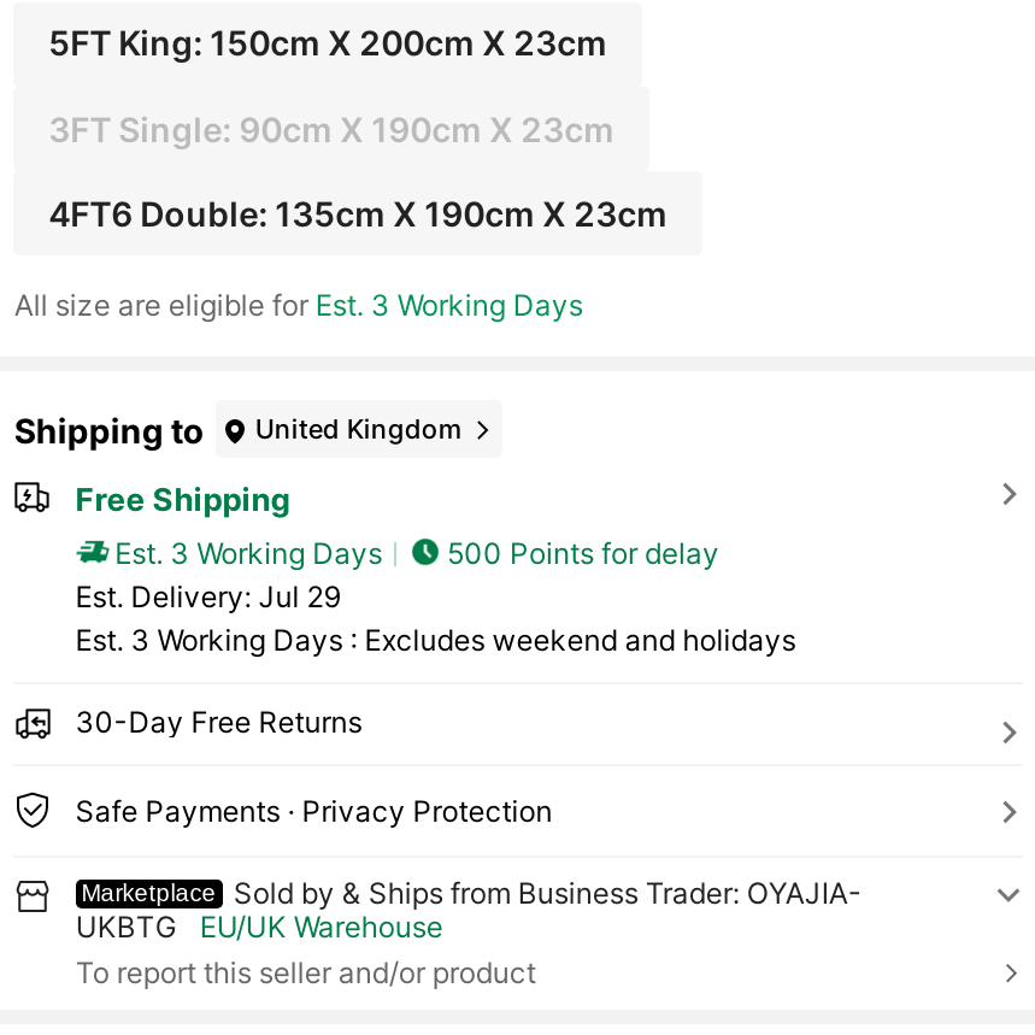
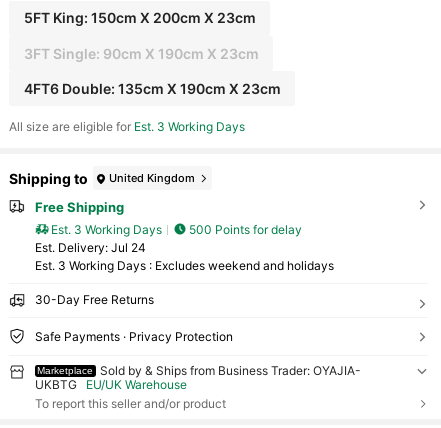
- Est. Delivery: Jul 29
+ Est. Delivery: Jul 24
